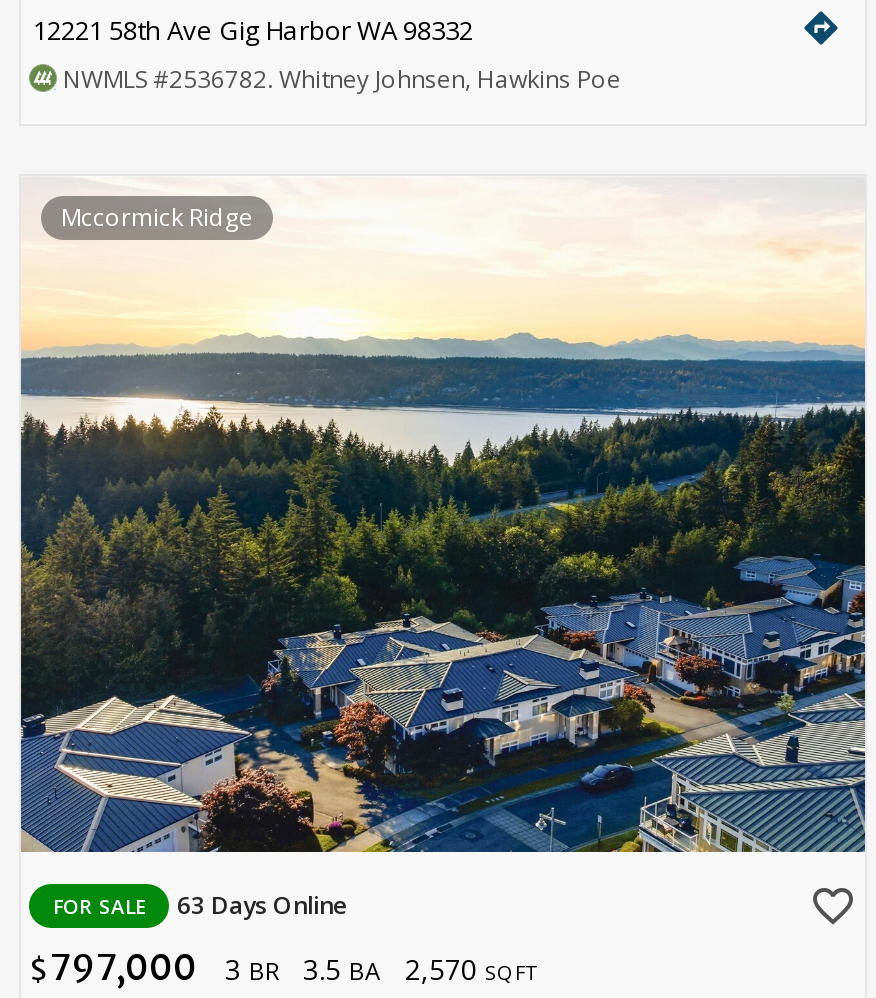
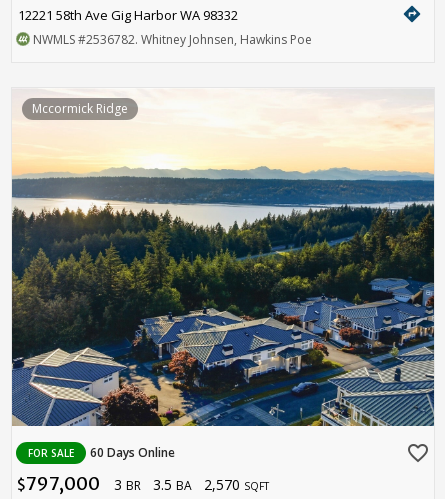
- FOR SALE 63 Days Online
+ FOR SALE 60 Days Online
